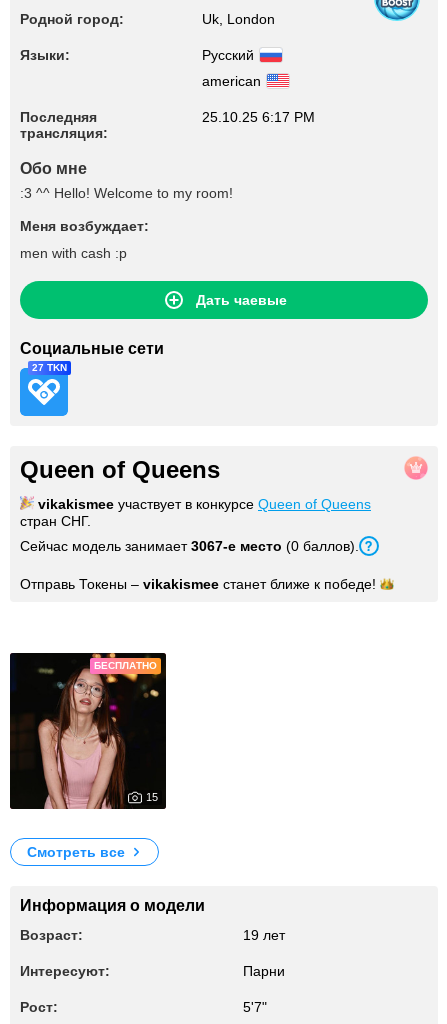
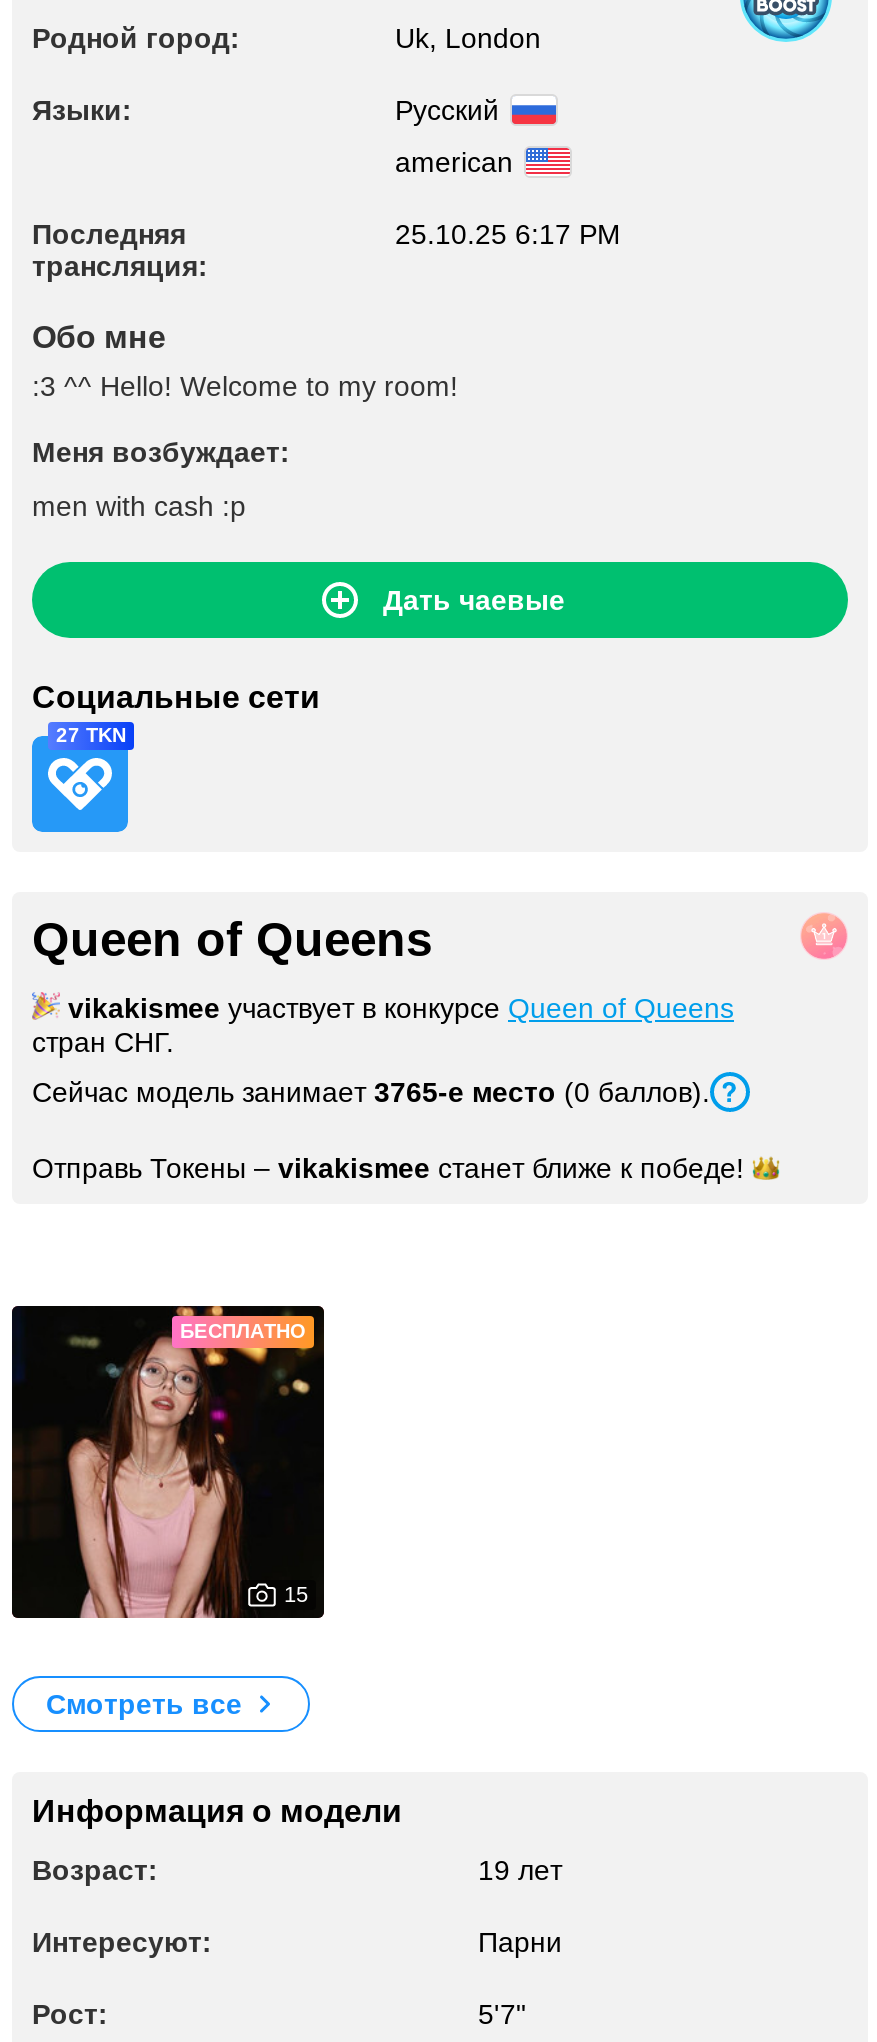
- Сейчас модель занимает 3067-е место (0 баллов).
+ Сейчас модель занимает 3765-е место (0 баллов).
